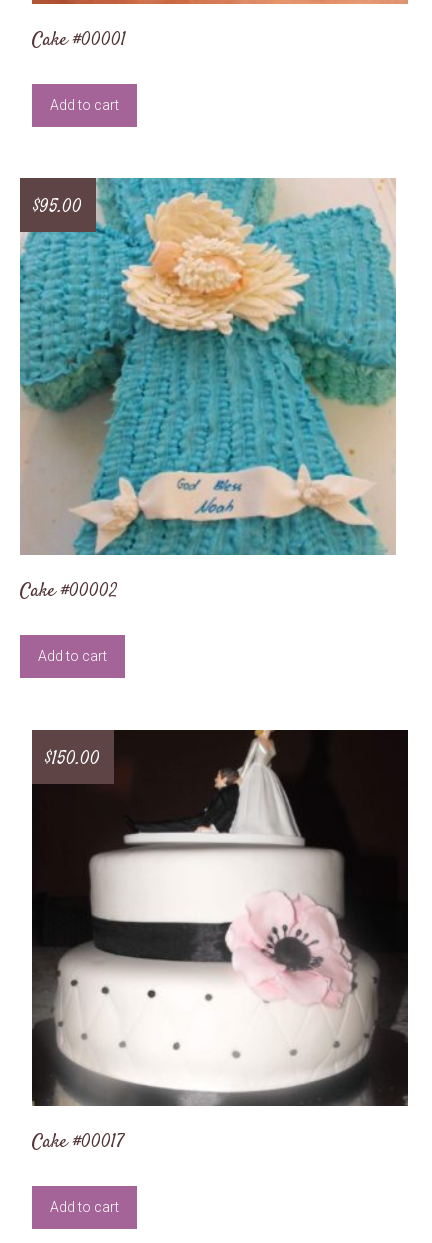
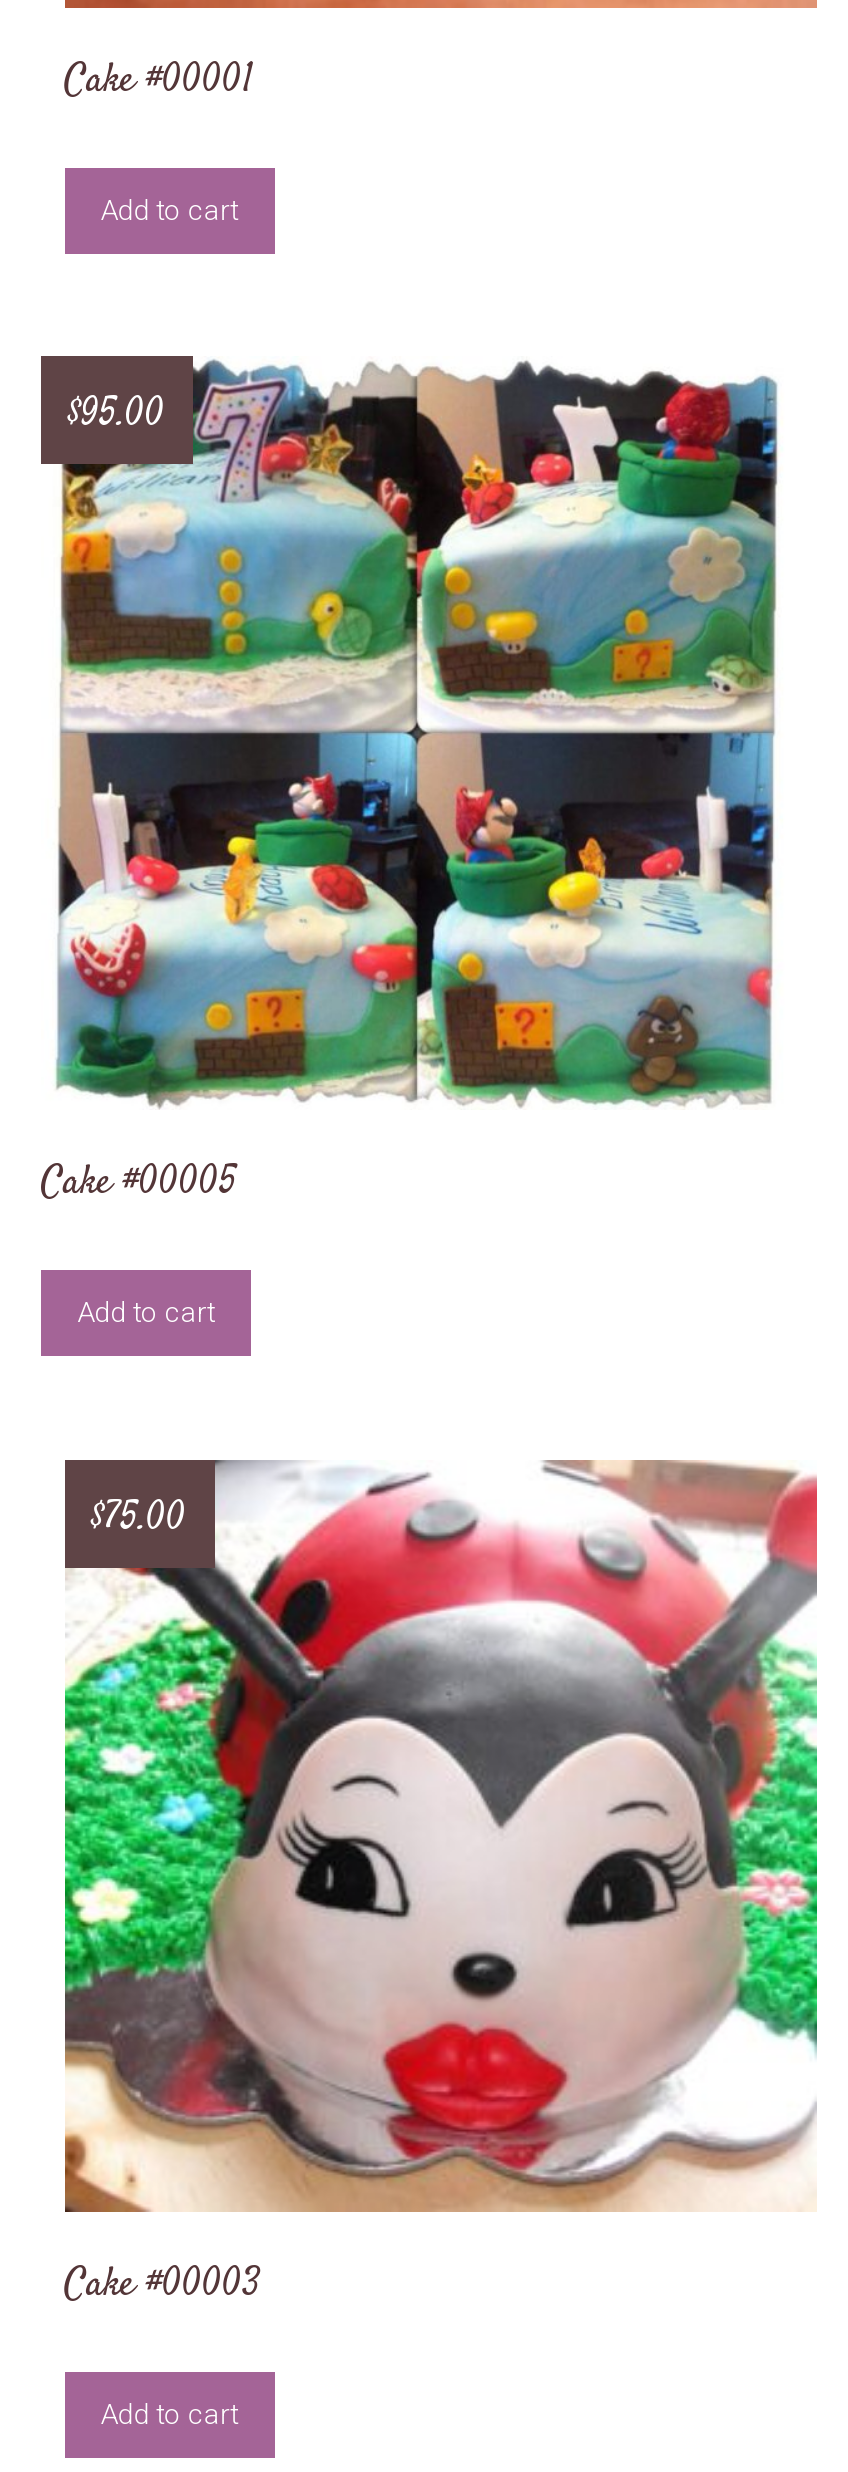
- [image]
- Cake #00002
+ [image]
+ Cake #00005

- [image]
- $150.00
+ [image]
+ $75.00

- Cake #00017
+ Cake #00003
